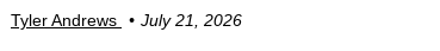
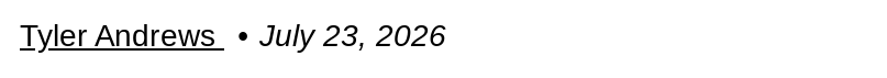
- Tyler Andrews July 21, 2026
+ Tyler Andrews July 23, 2026
